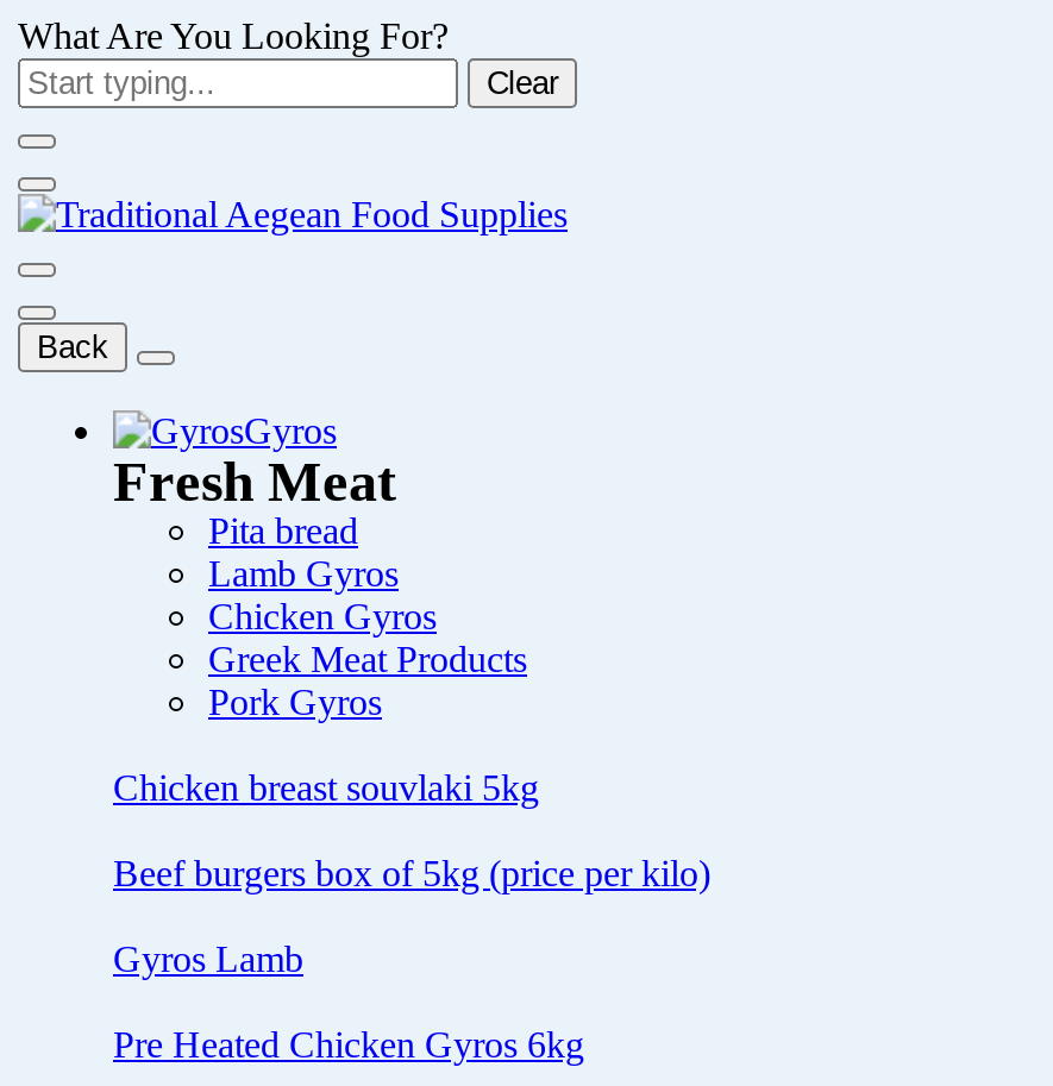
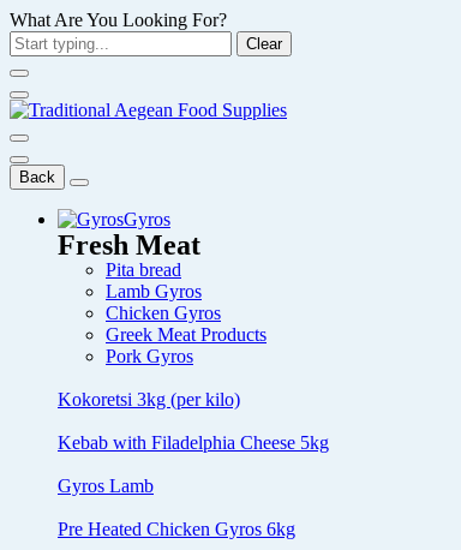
- Chicken breast souvlaki 5kg
+ Kokoretsi 3kg (per kilo)

- Beef burgers box of 5kg (price per kilo)
+ Kebab with Filadelphia Cheese 5kg
